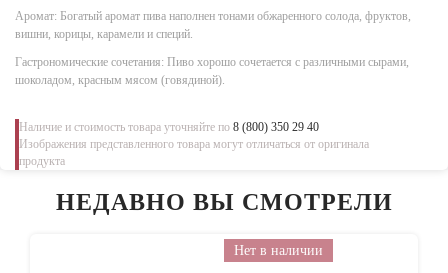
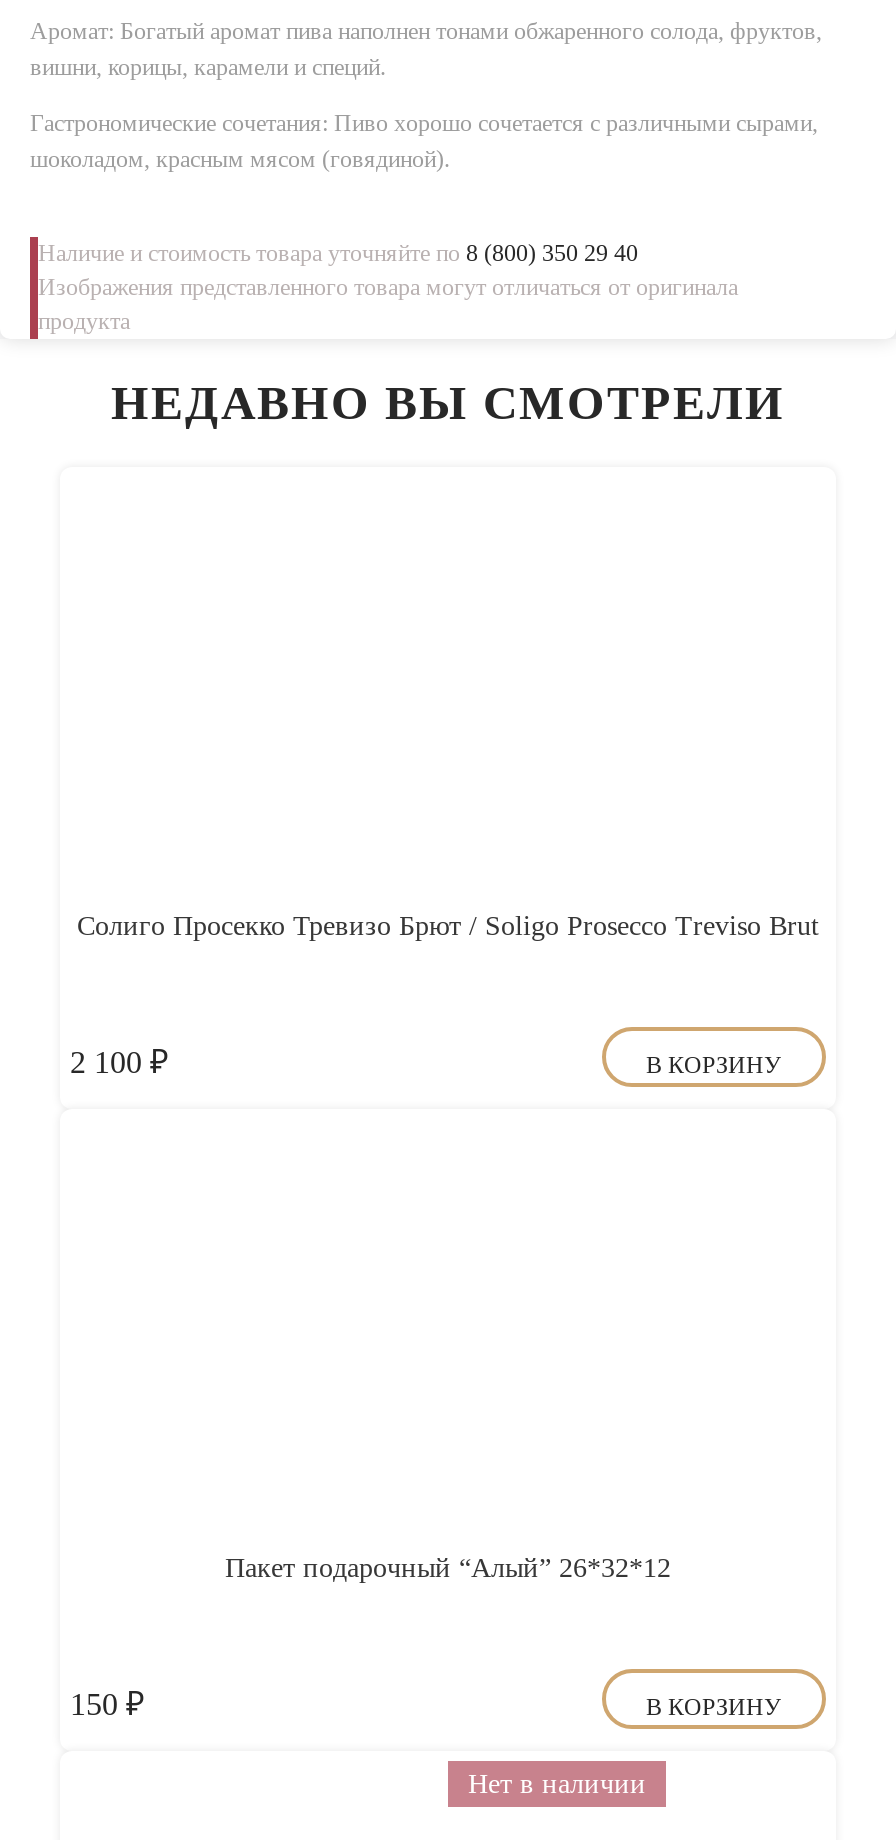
+ 2 100 ₽
+ В КОРЗИНУ

+ 150 ₽
+ В КОРЗИНУ

+ Солиго Просекко Тревизо Брют / Soligo Prosecco Treviso Brut

+ Пакет подарочный “Алый” 26*32*12
